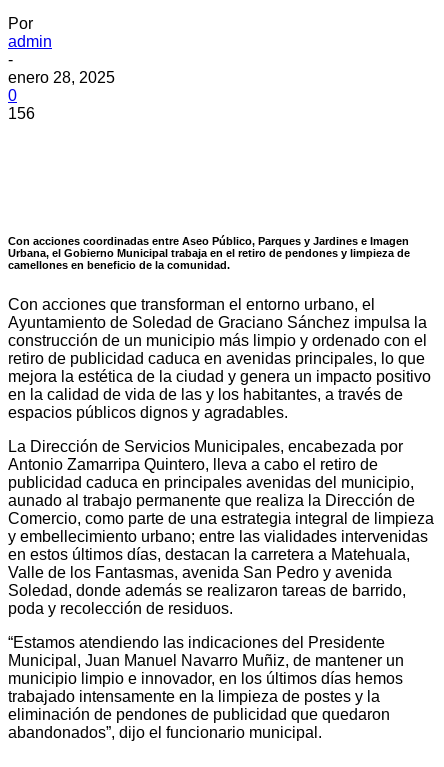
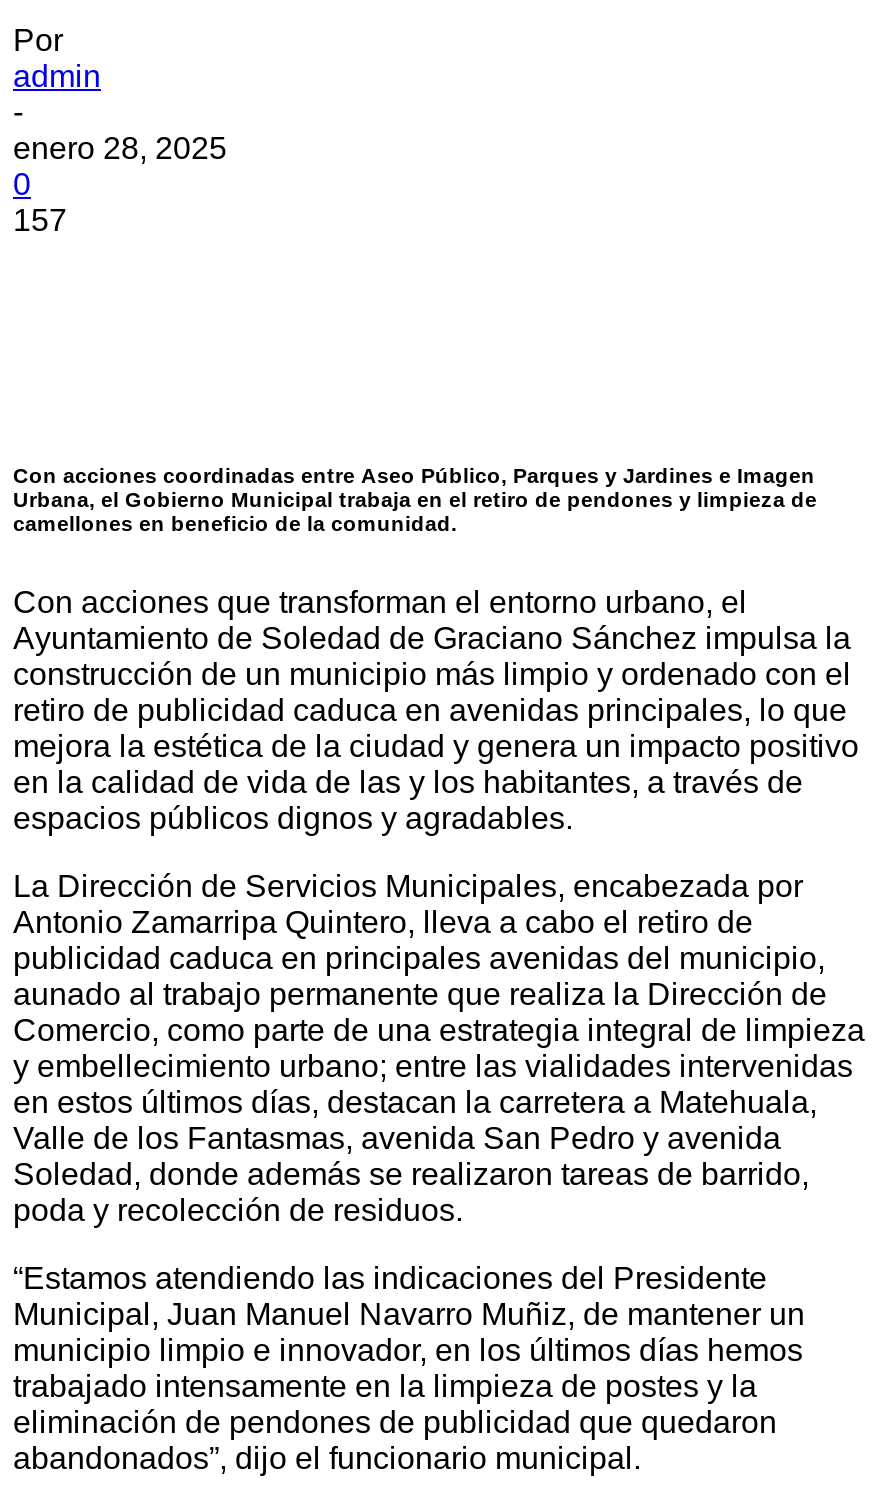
- 156
+ 157
